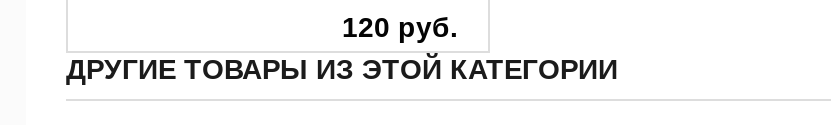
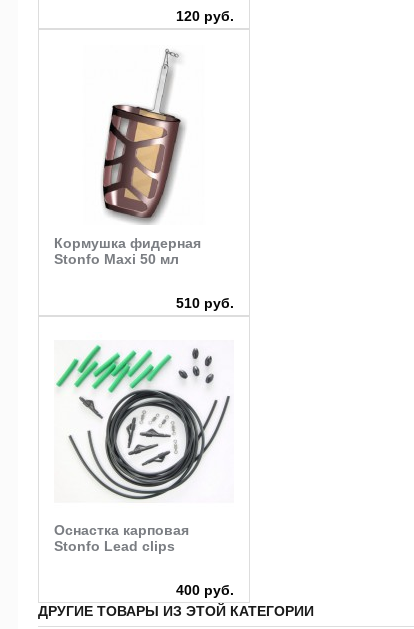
+ [image]
+ Кормушка фидерная
+ Stonfo Maxi 50 мл
+ 510 руб.

+ [image]
+ Оснастка карповая
+ Stonfo Lead clips
+ 400 руб.
